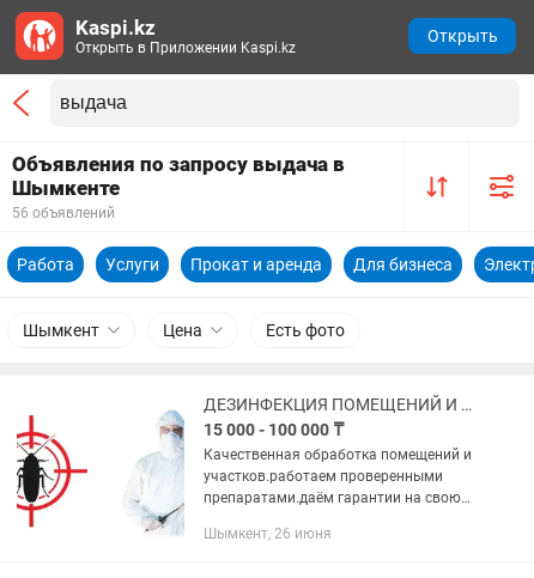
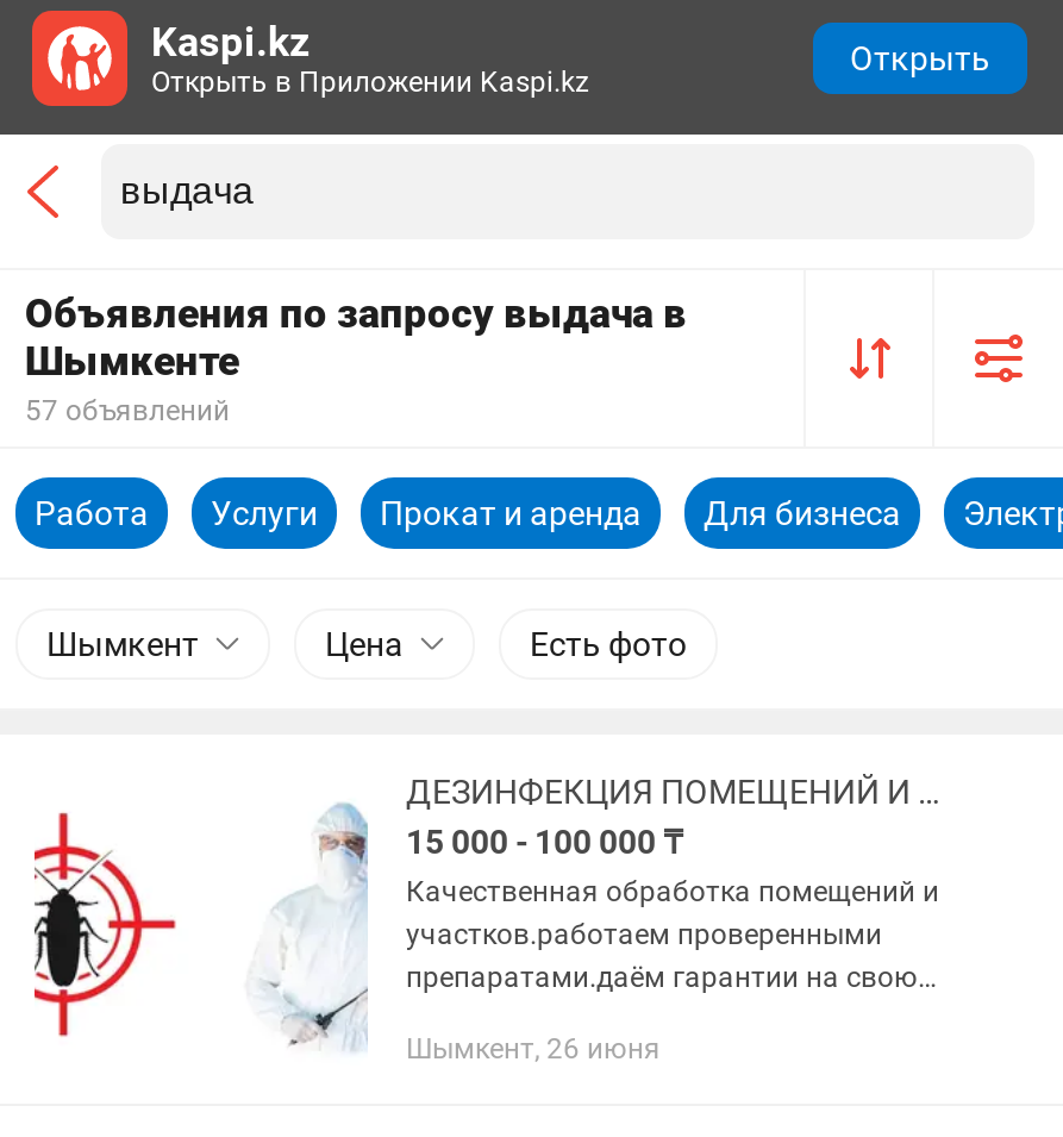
- 56 объявлений
+ 57 объявлений
